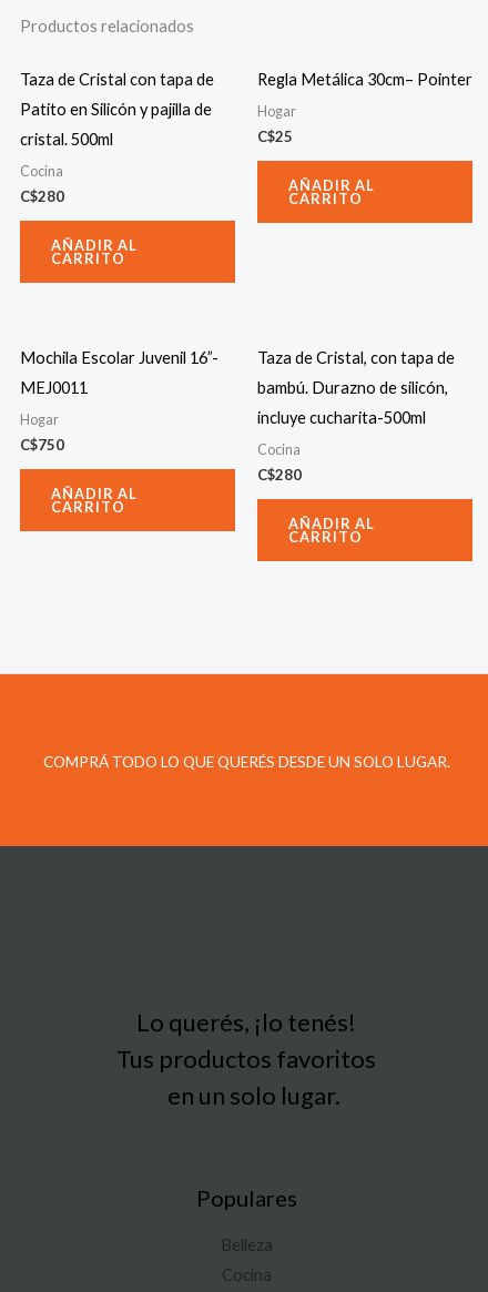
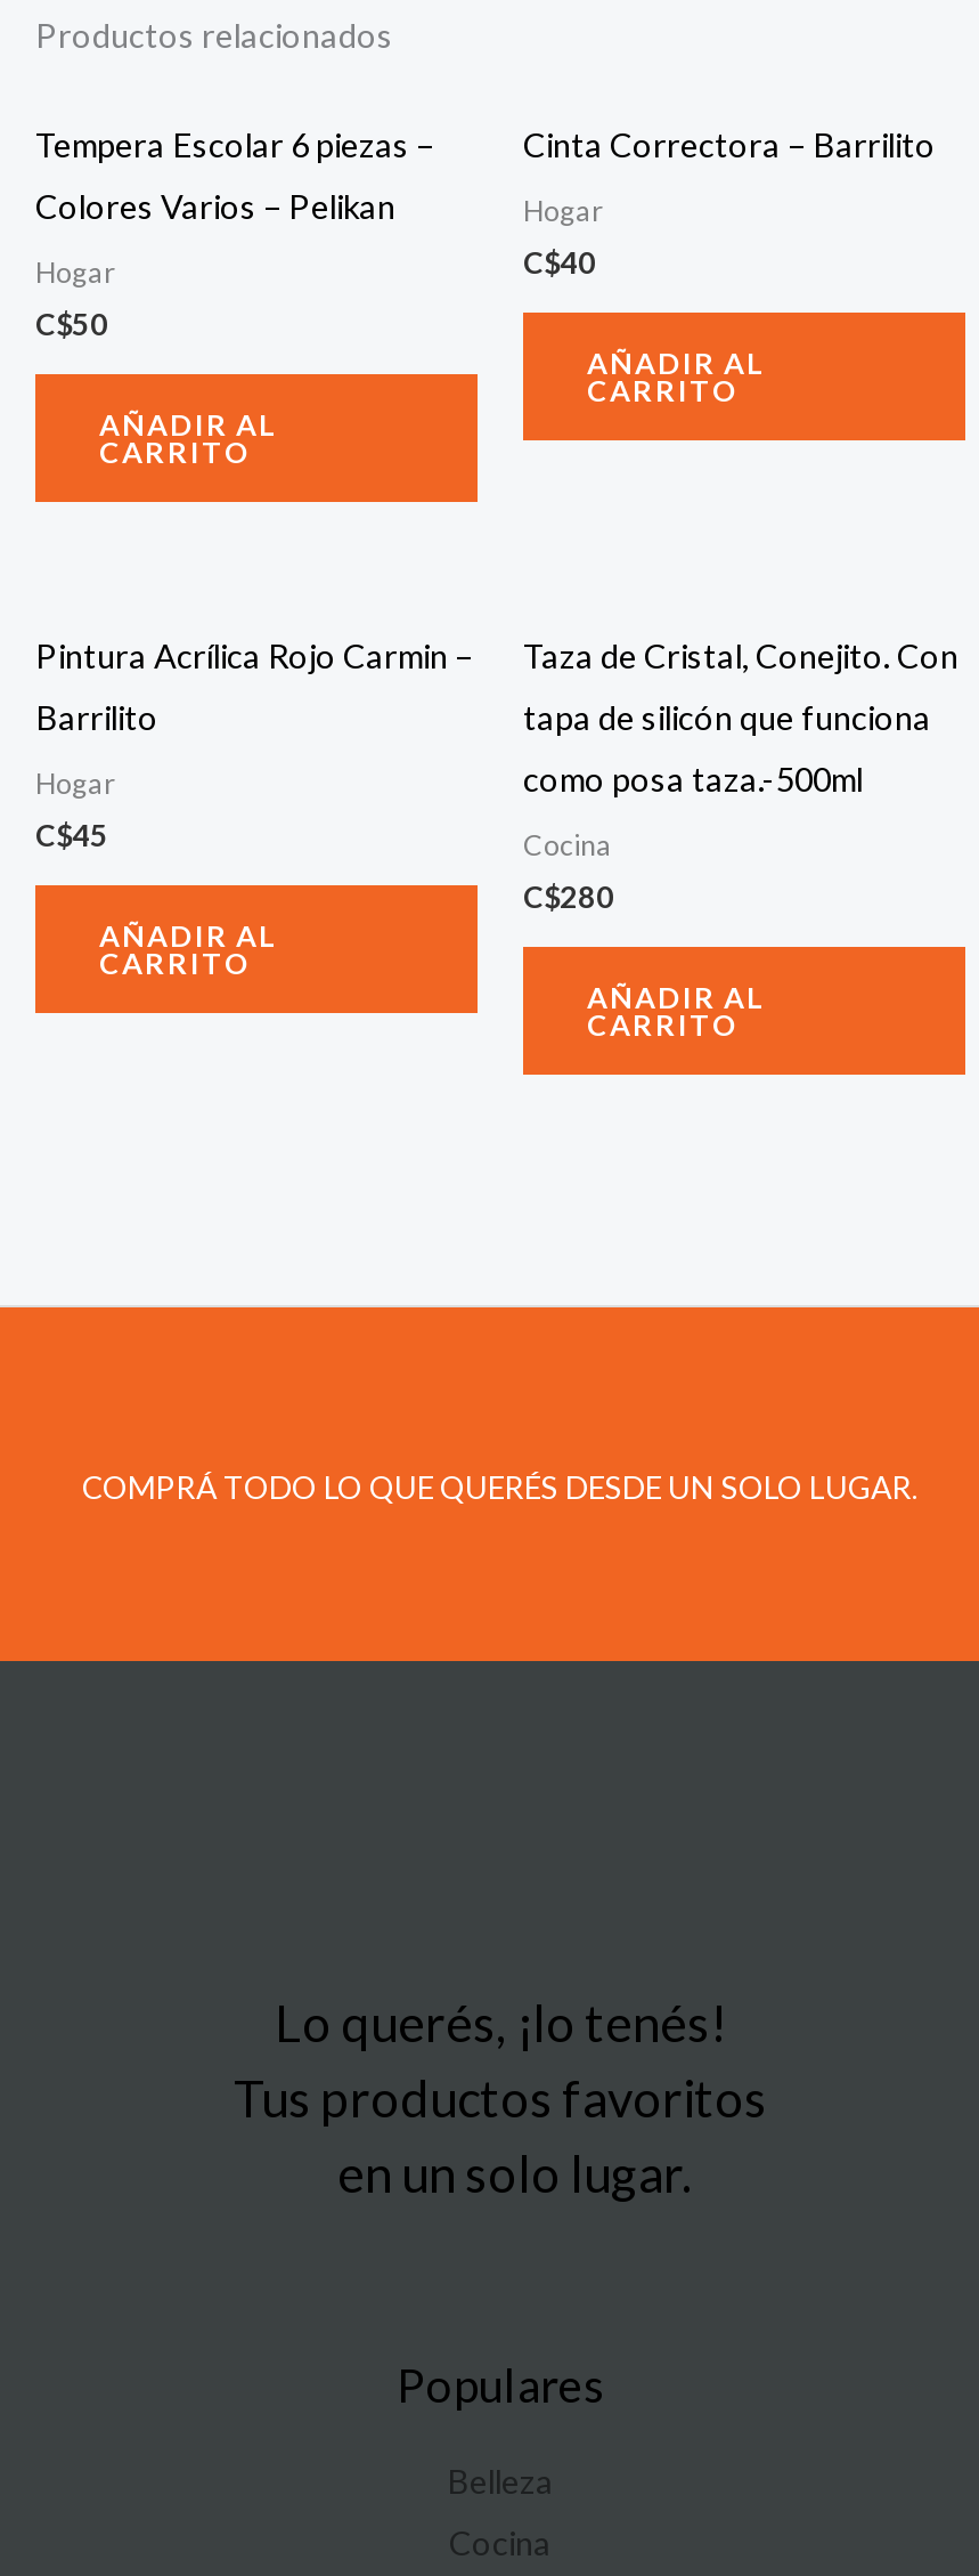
- Taza de Cristal con tapa de
- Patito en Silicón y pajilla de
- cristal. 500ml
- Cocina
- C$280
+ Tempera Escolar 6 piezas –
+ Colores Varios – Pelikan
+ Hogar
+ C$50

- Regla Metálica 30cm– Pointer
+ Cinta Correctora – Barrilito

- C$25
+ C$40

- Mochila Escolar Juvenil 16”-
+ Pintura Acrílica Rojo Carmin –

- Taza de Cristal, con tapa de
+ Taza de Cristal, Conejito. Con

- MEJ0011
+ Barrilito

- bambú. Durazno de silicón,
+ tapa de silicón que funciona

- incluye cucharita-500ml
+ como posa taza.-500ml

- C$750
+ C$45
